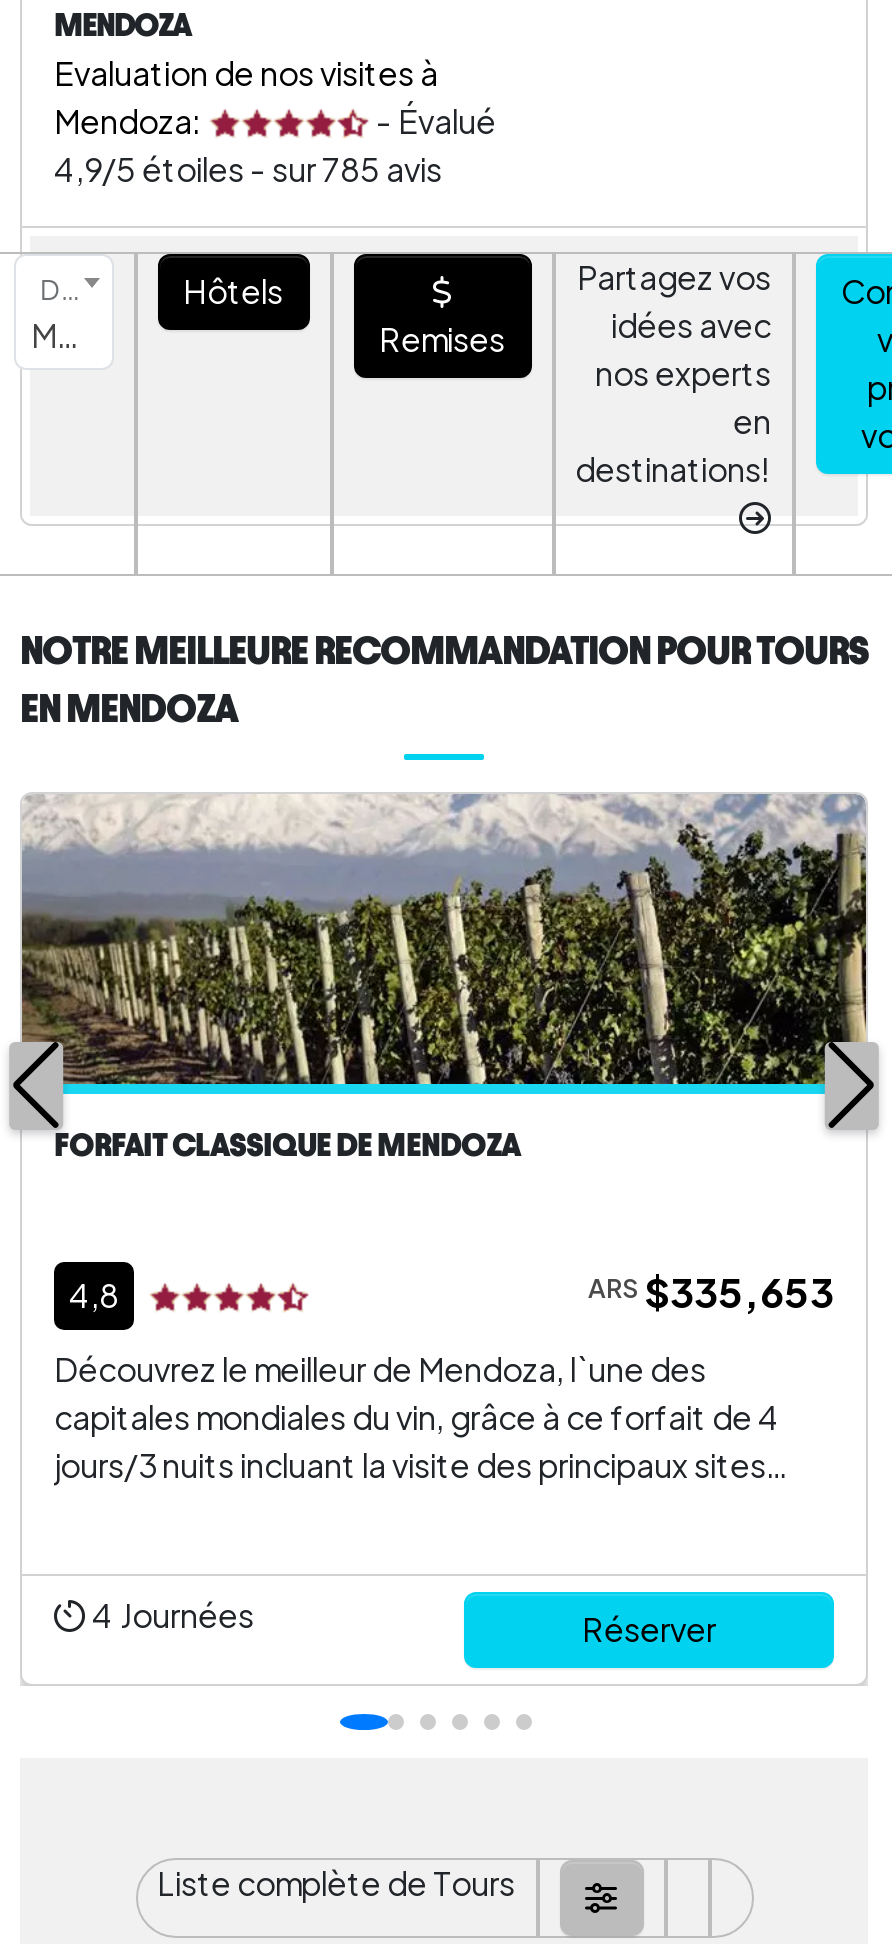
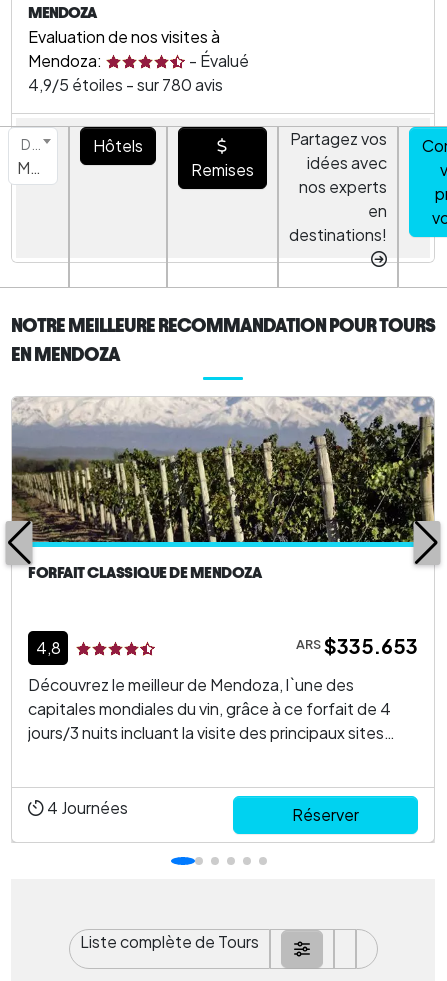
- 4,9/5 étoiles - sur785 avis
+ 4,9/5 étoiles - sur780 avis

- ARS $335,653
+ ARS $335.653
